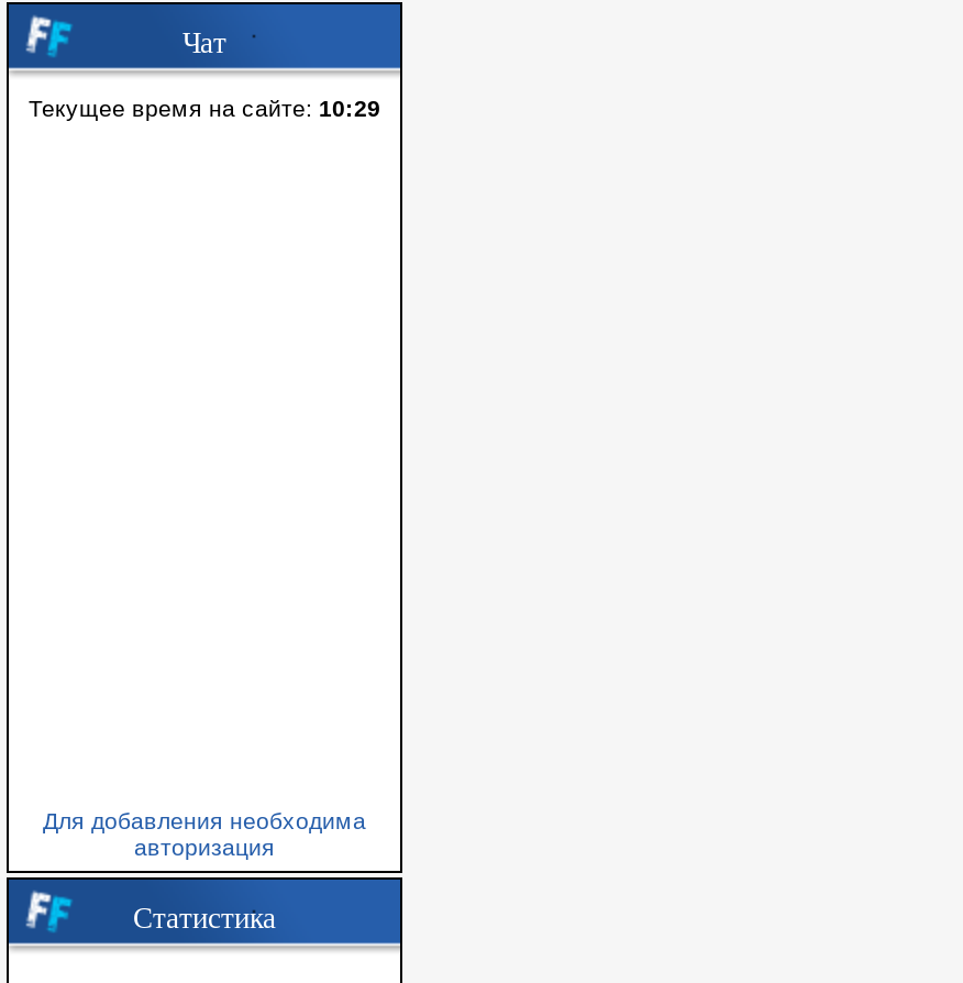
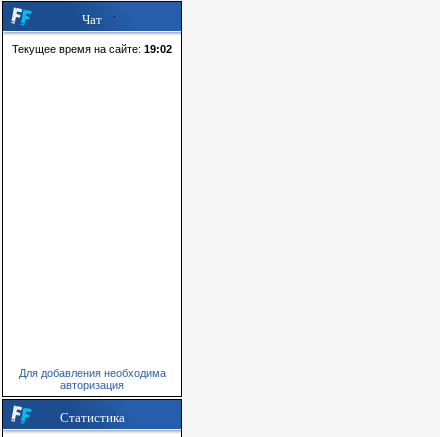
- Текущее время на сайте: 10:29
+ Текущее время на сайте: 19:02
